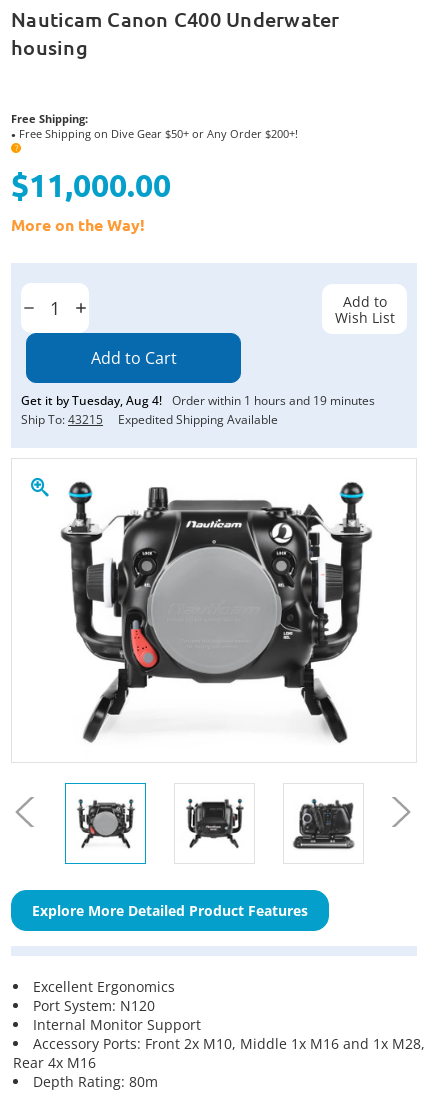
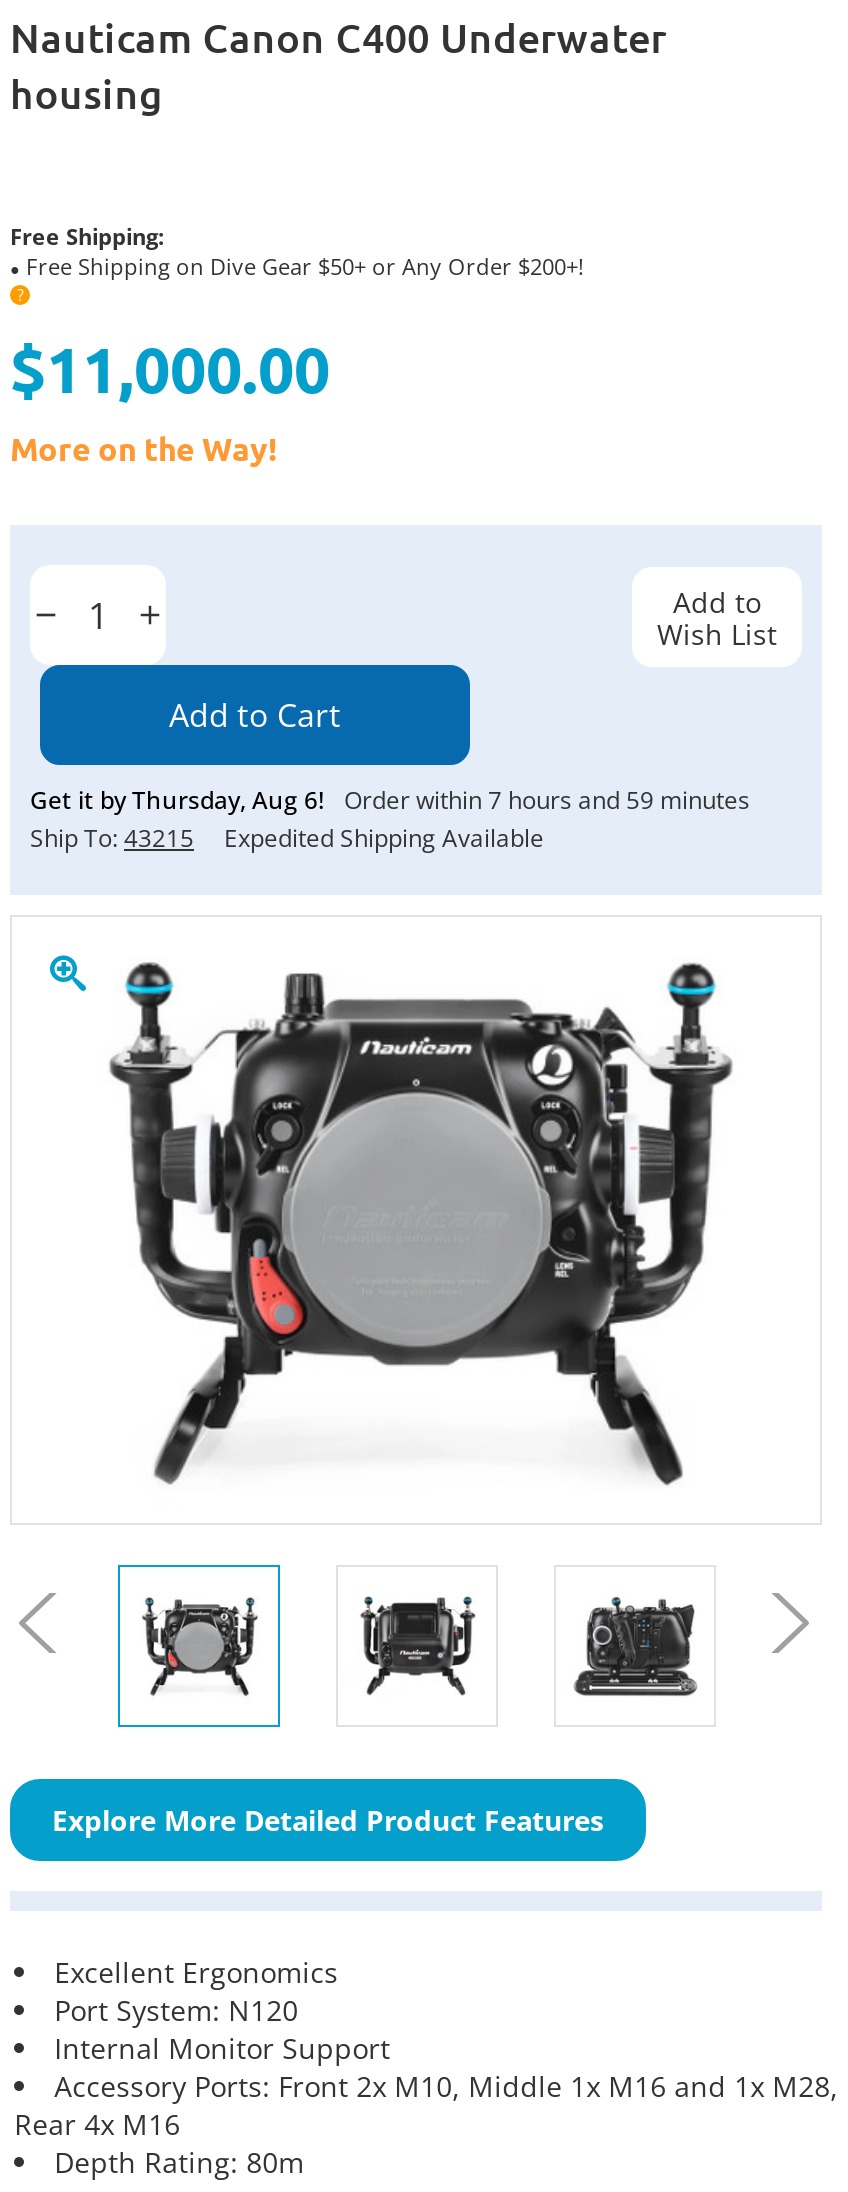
- Get it by Tuesday, Aug 4! Order within 1 hours and 19 minutes
+ Get it by Thursday, Aug 6! Order within 7 hours and 59 minutes
